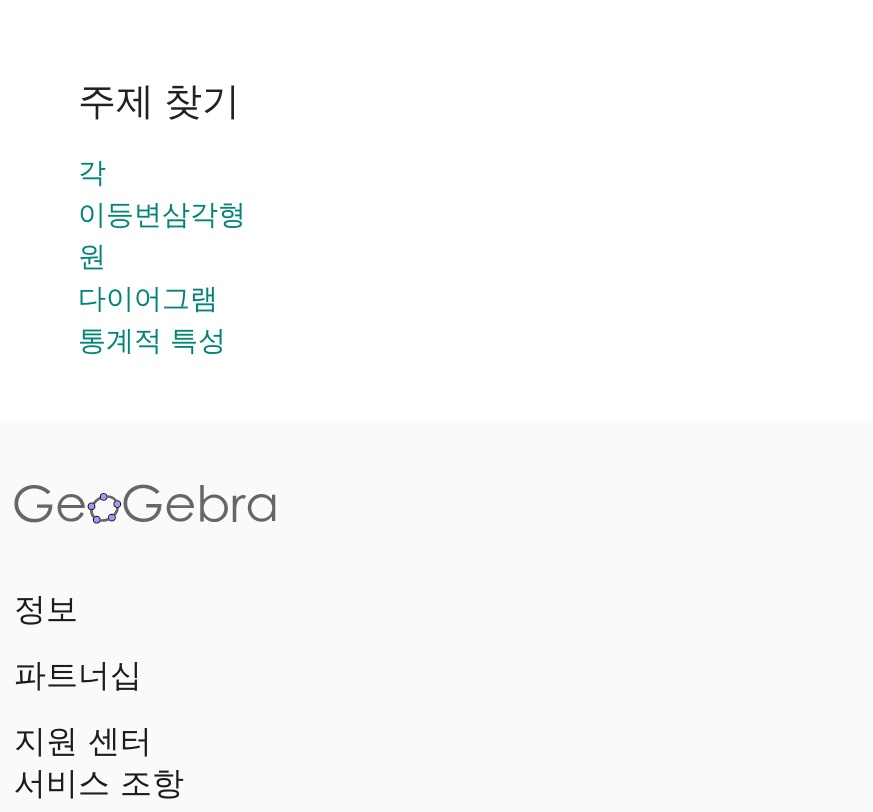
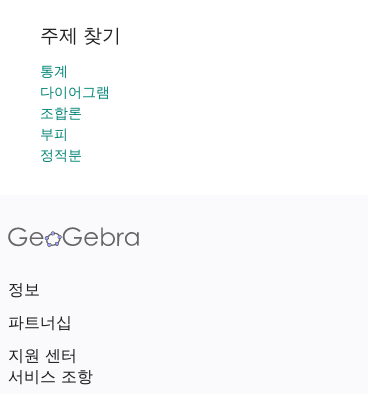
- 각
- 이등변삼각형
- 원
+ 통계

moved up: 다이어그램

- 통계적 특성
+ 조합론
+ 부피
+ 정적분
